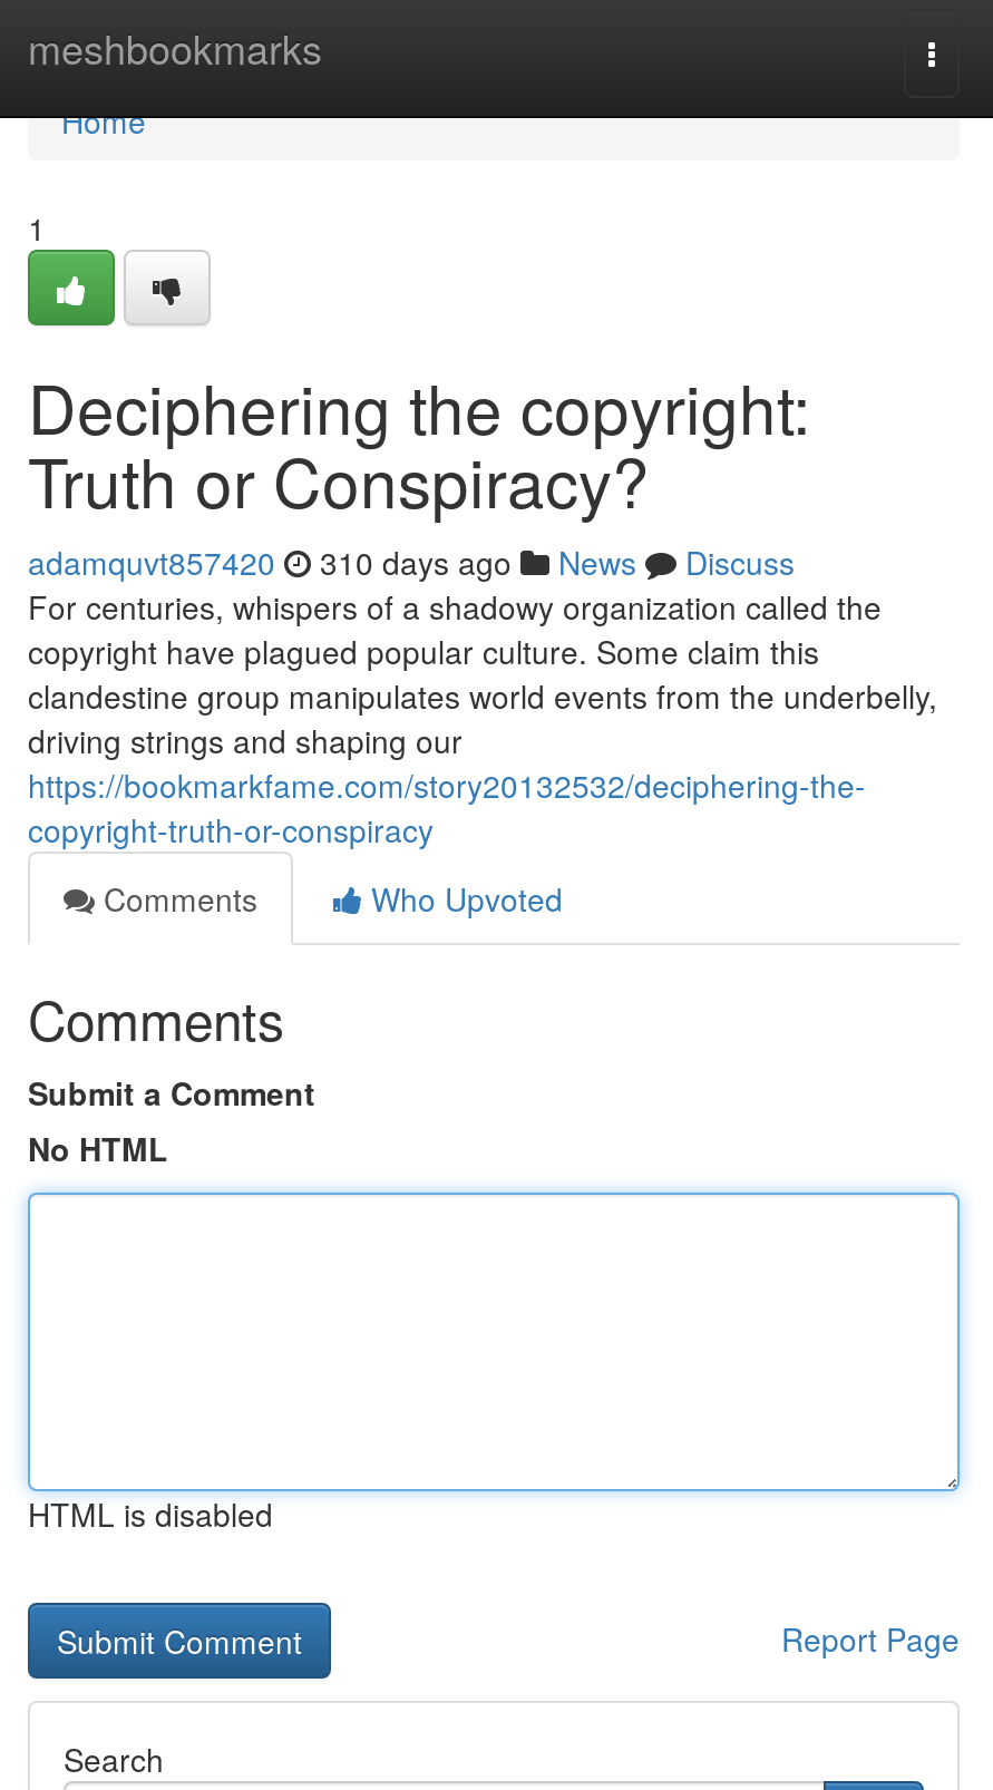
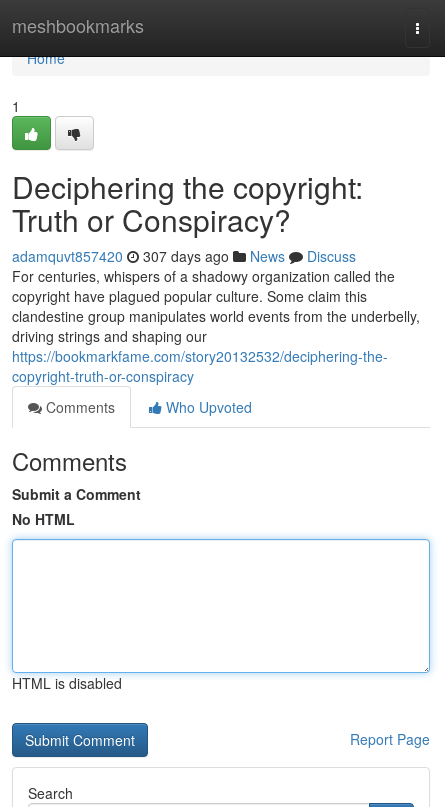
- adamquvt857420 310 days ago News Discuss
+ adamquvt857420 307 days ago News Discuss
